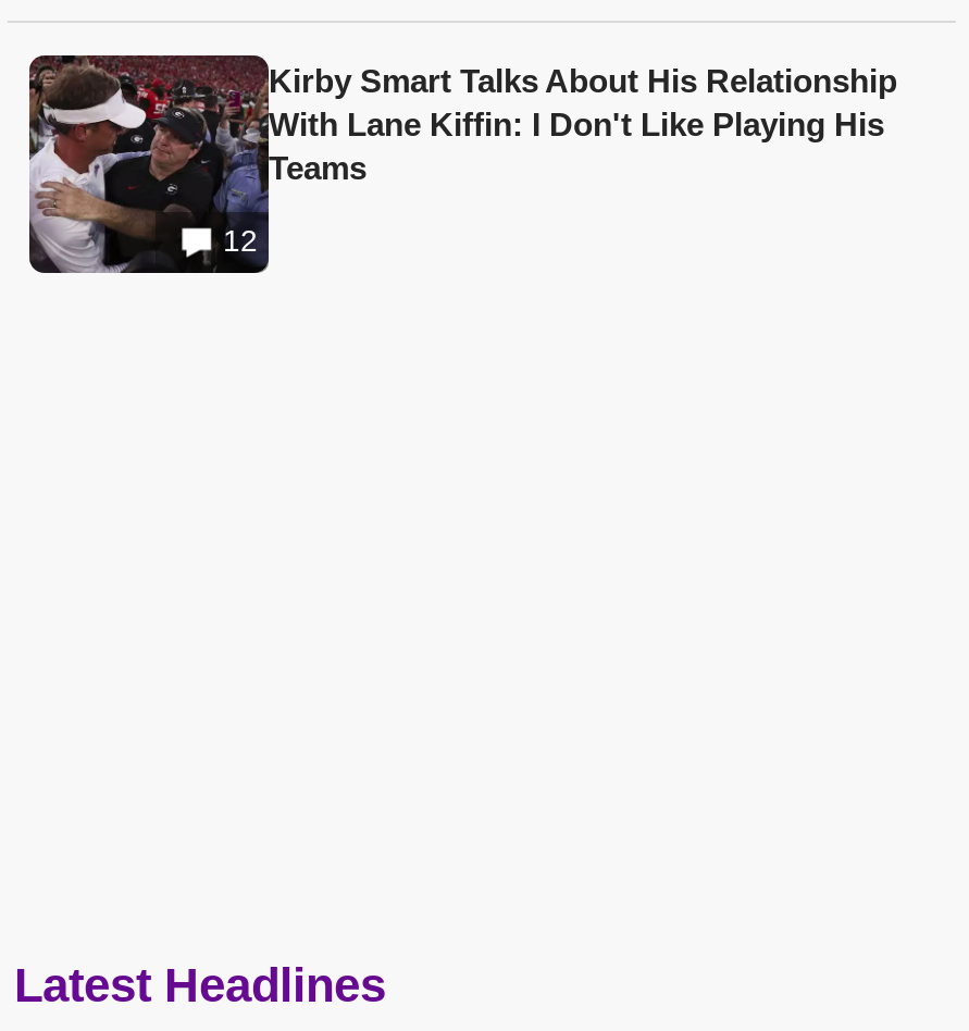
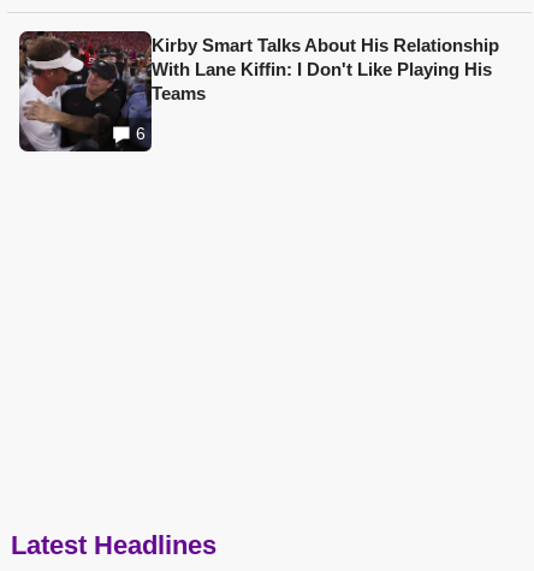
- 12
+ 6
